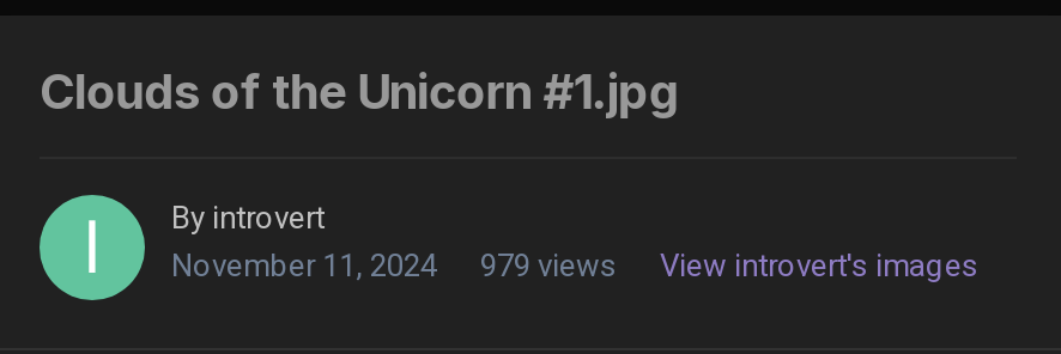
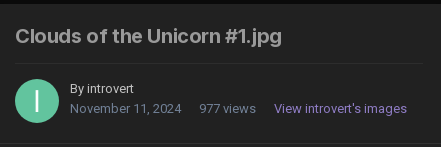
- November 11, 2024 979 views View introvert's images
+ November 11, 2024 977 views View introvert's images
